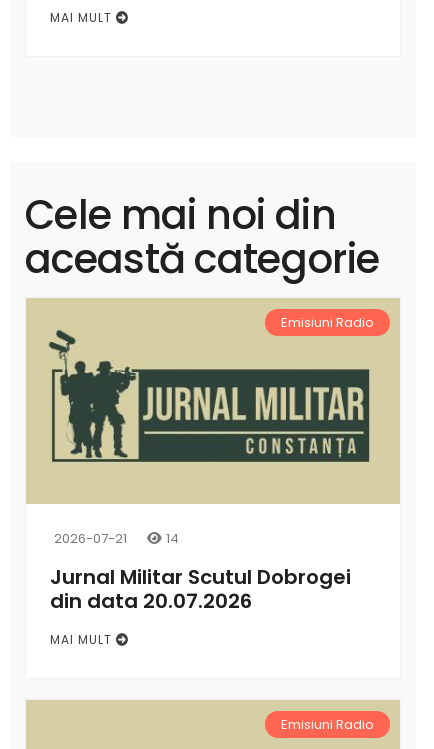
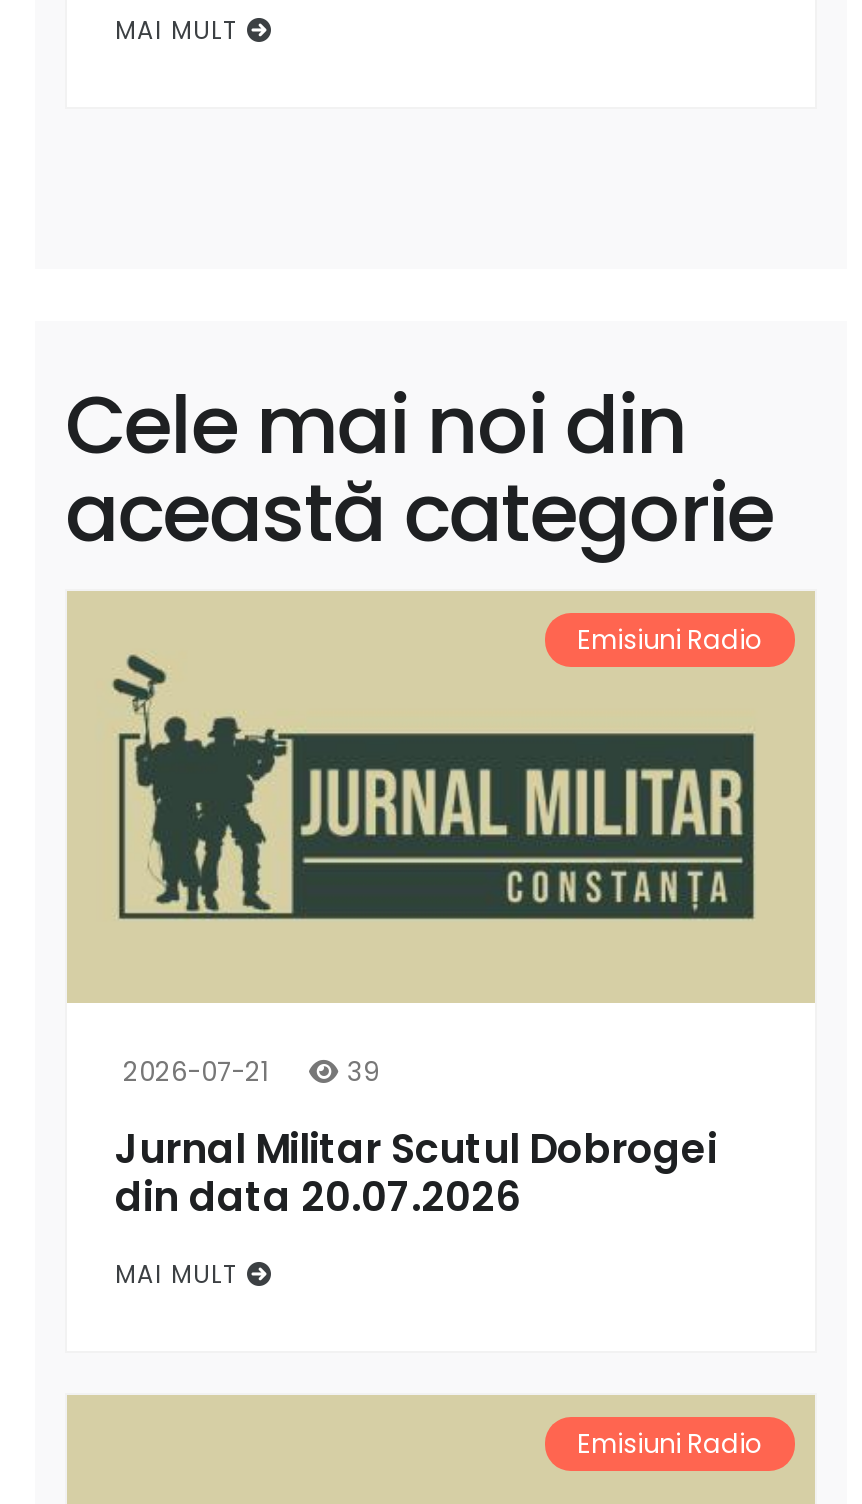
- 14
+ 39
